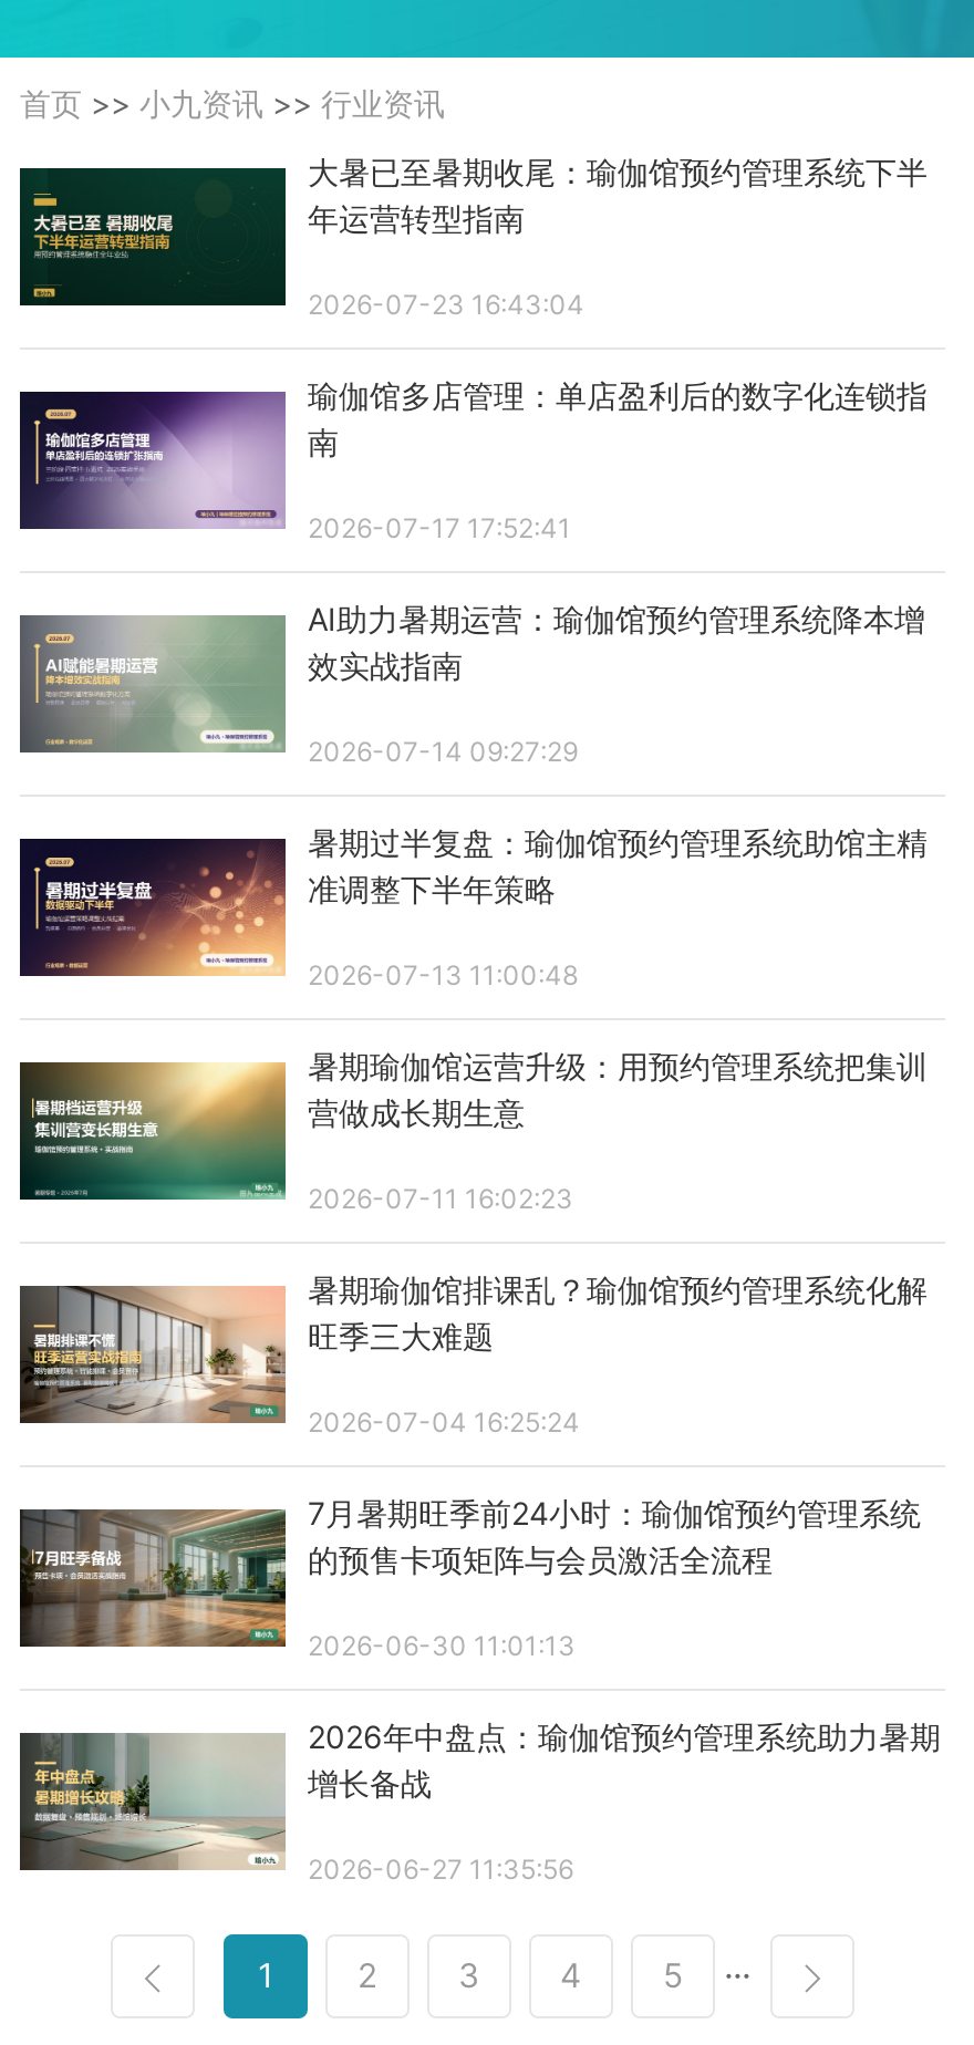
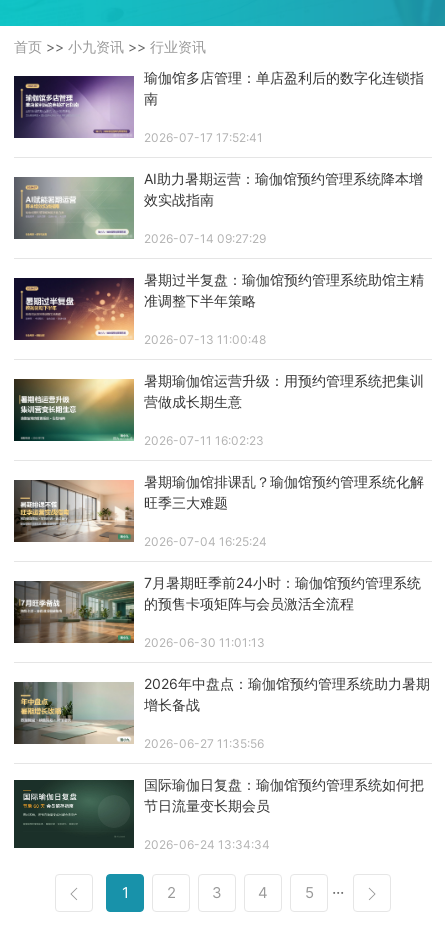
- [image]
- 大暑已至暑期收尾：瑜伽馆预约管理系统下半
- 年运营转型指南
- 2026-07-23 16:43:04

moved up: [image] | 瑜伽馆多店管理：单店盈利后的数字化连锁指 | 南 | ... | 增长备战 | 2026-06-27 11:35:56

+ [image]
+ 国际瑜伽日复盘：瑜伽馆预约管理系统如何把
+ 节日流量变长期会员
+ 2026-06-24 13:34:34
